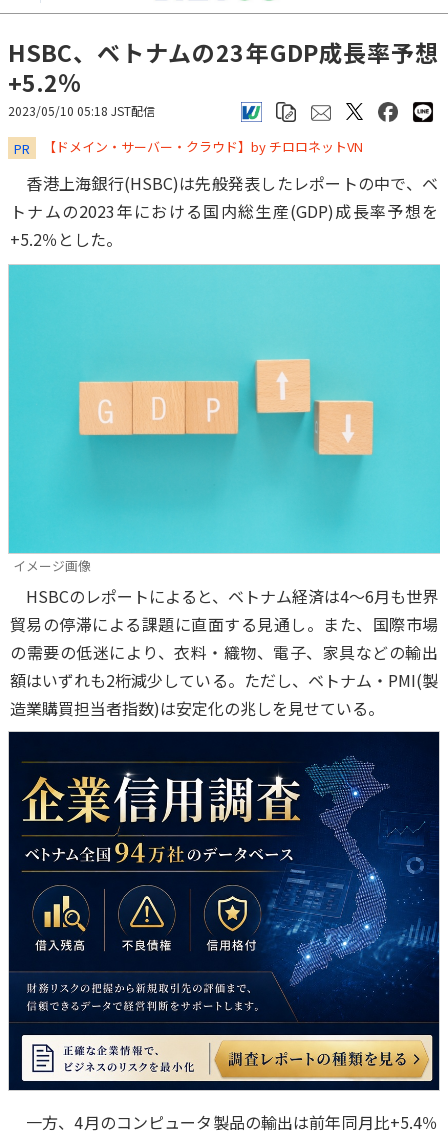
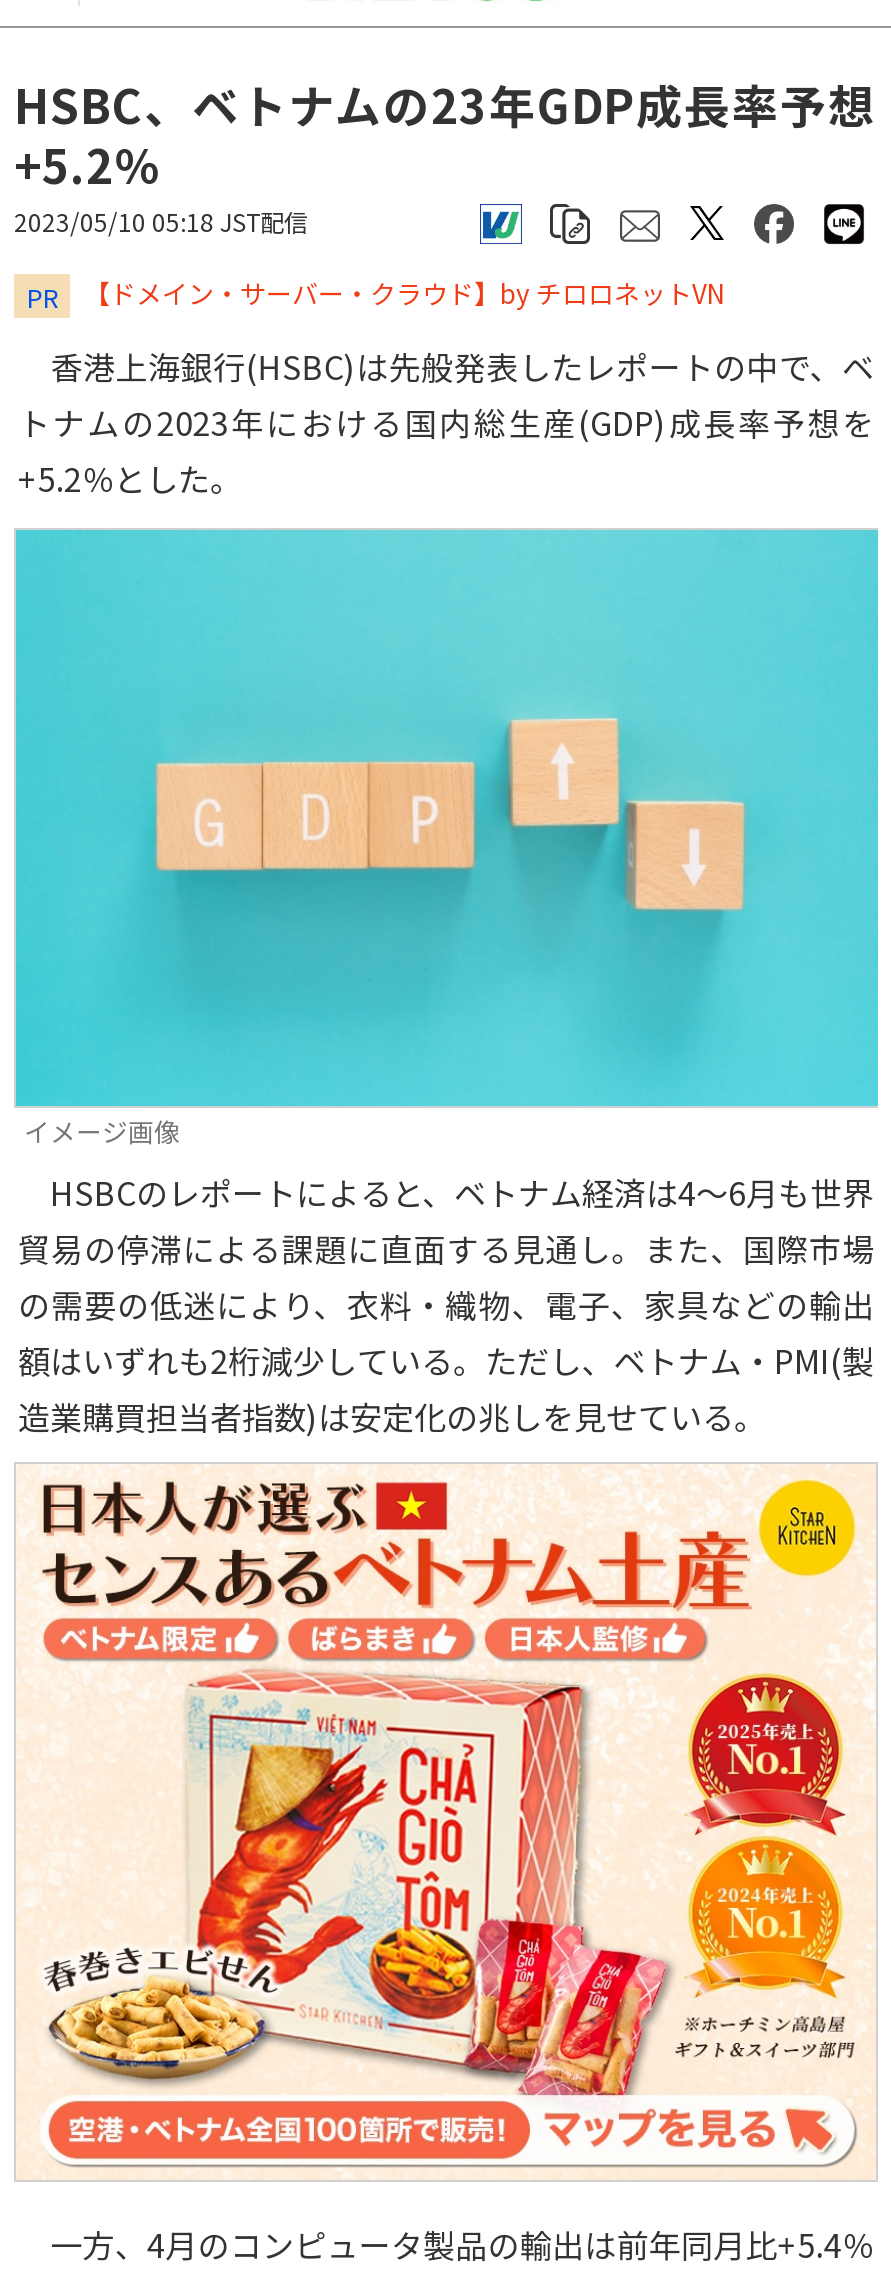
- [image]
+ [image]
